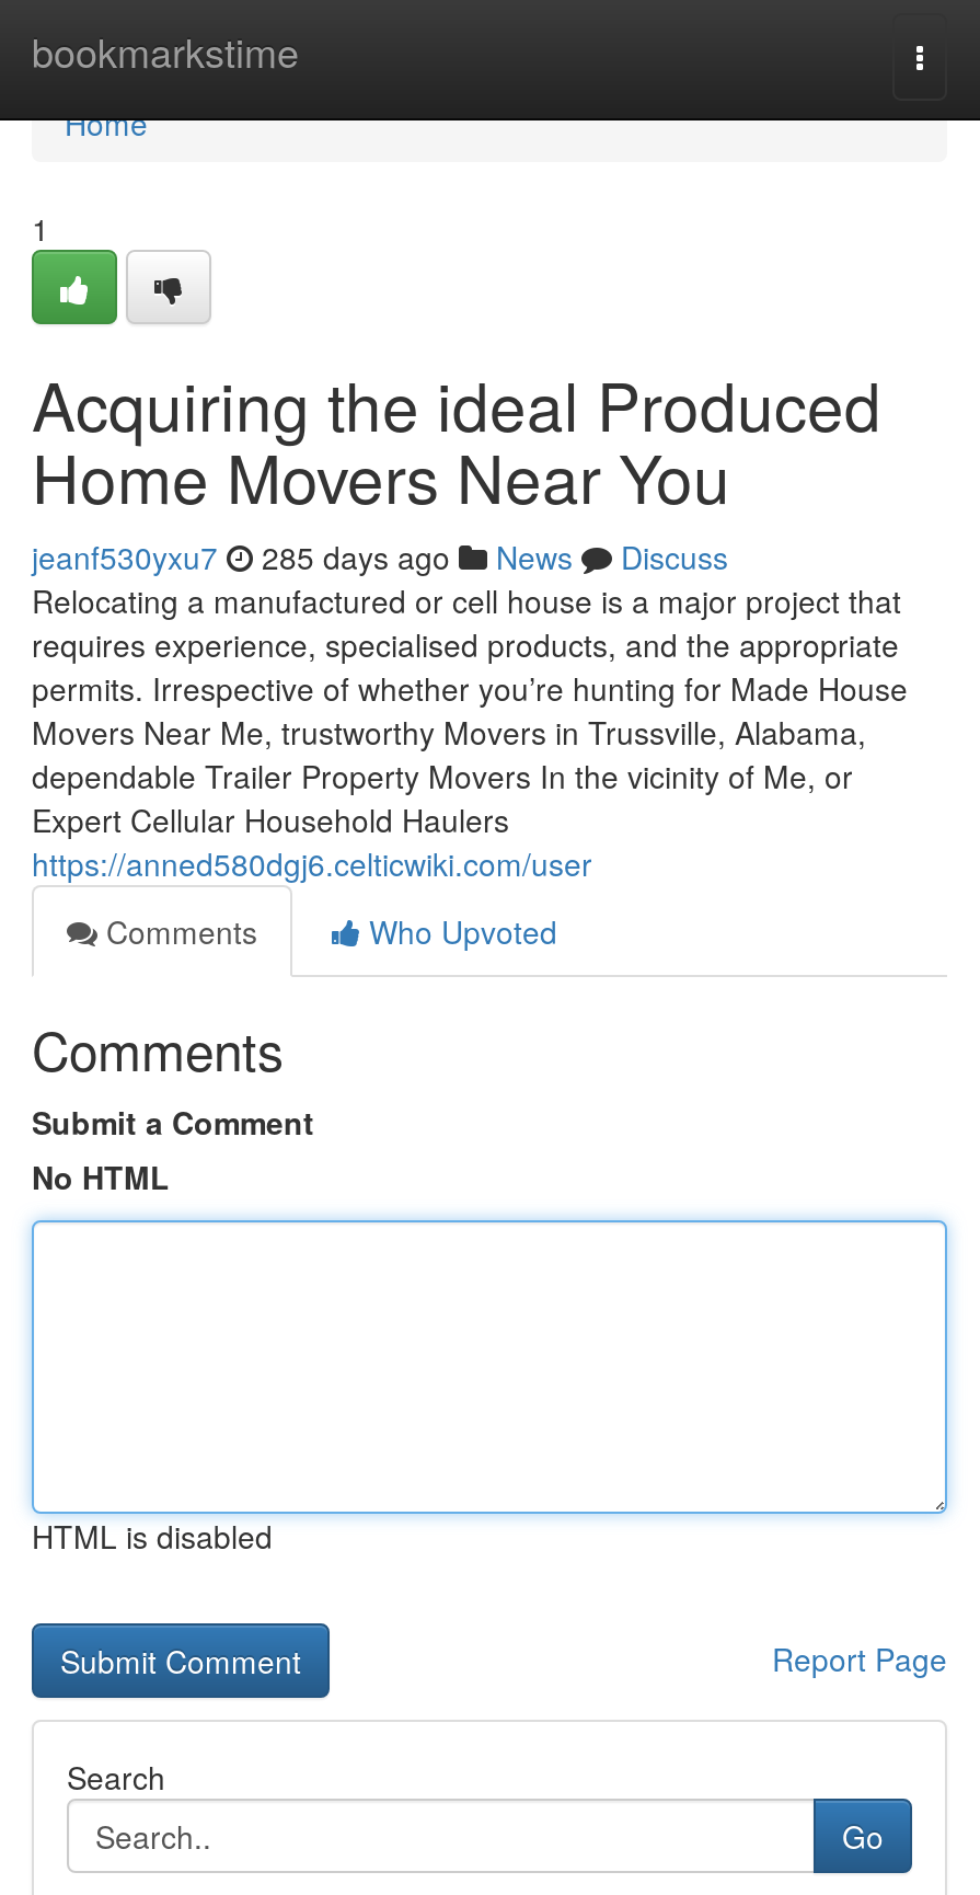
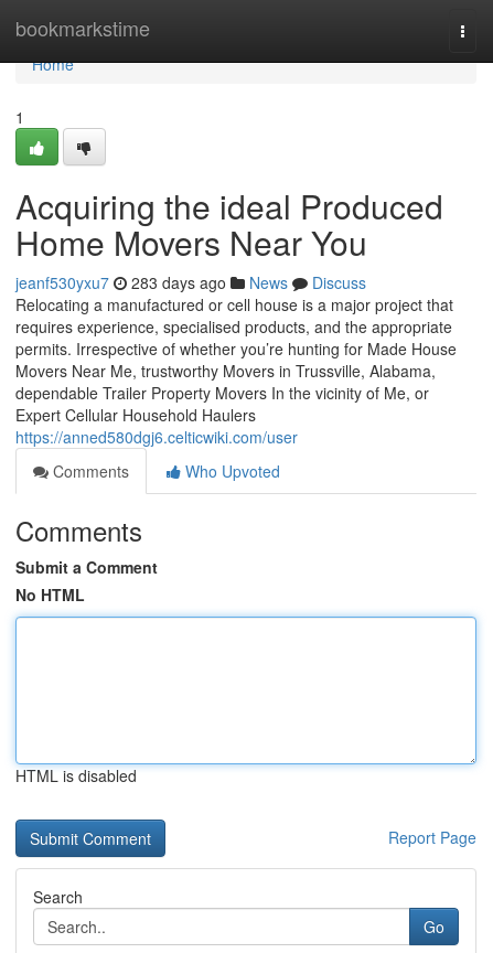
- jeanf530yxu7 285 days ago News Discuss
+ jeanf530yxu7 283 days ago News Discuss
